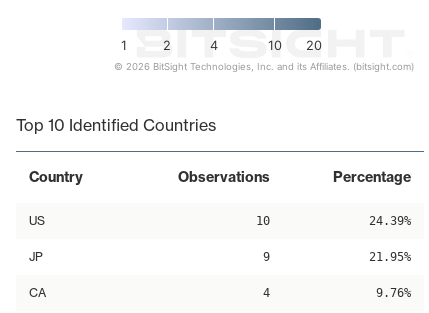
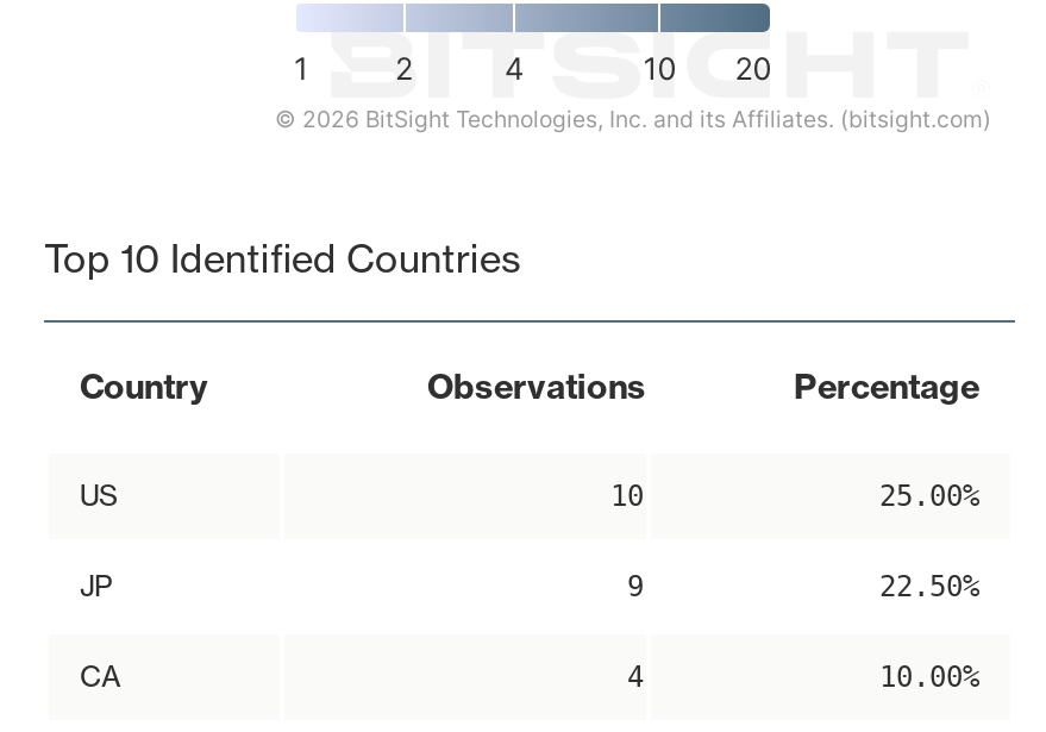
- 24.39%
+ 25.00%

- 21.95%
+ 22.50%

- 9.76%
+ 10.00%
